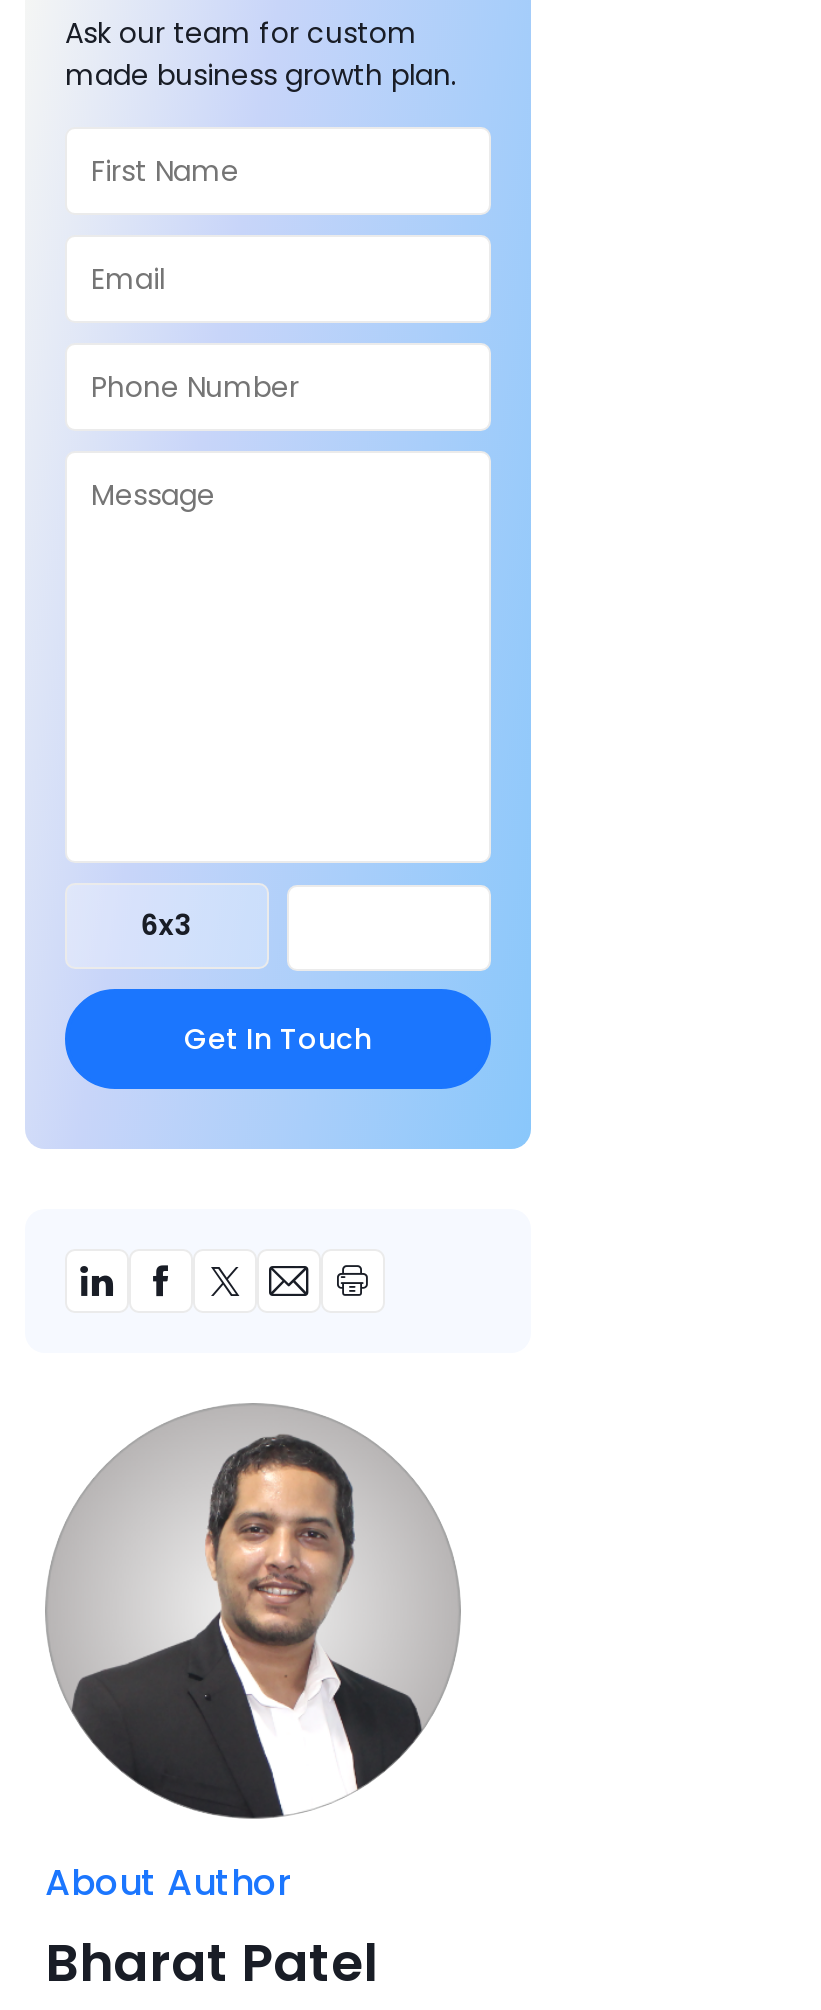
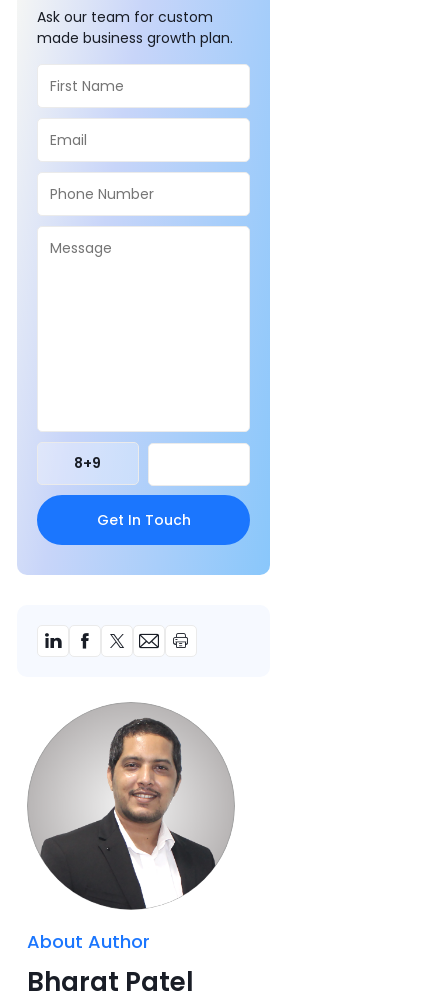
- 6x3
+ 8+9
